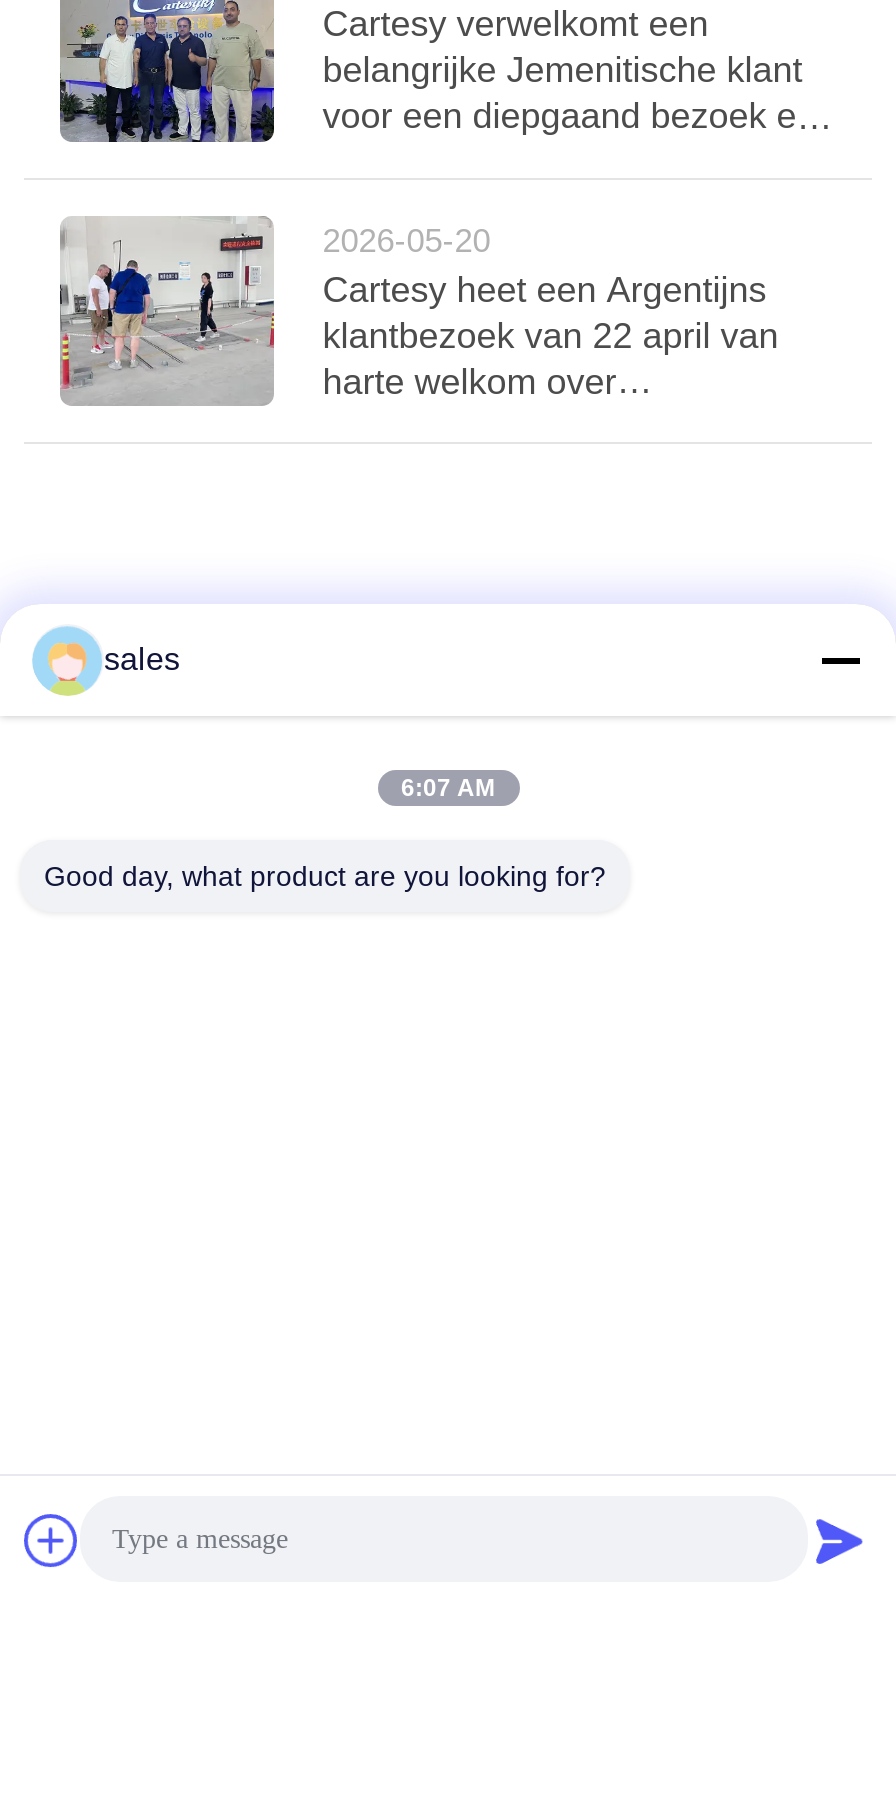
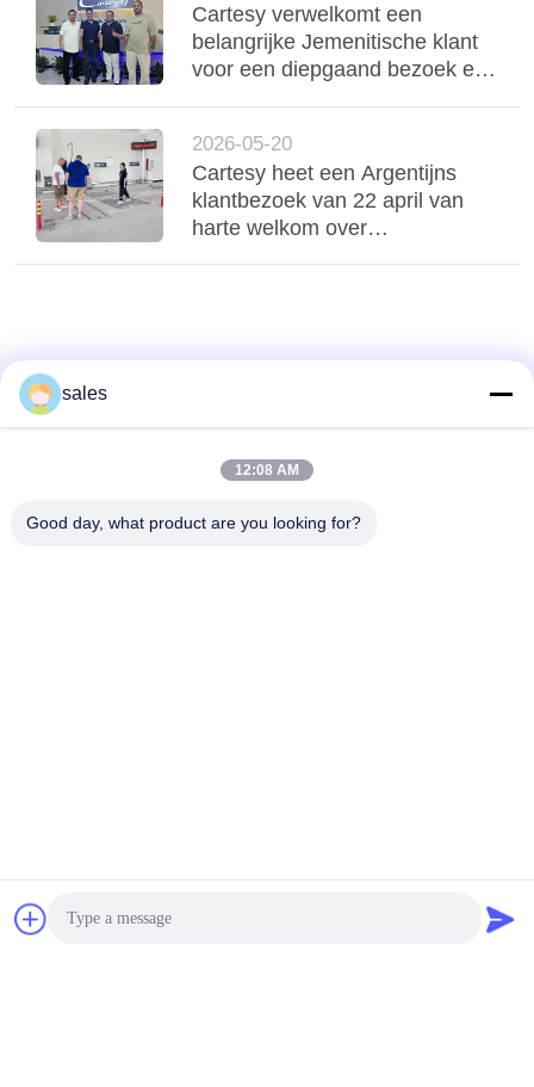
- 6:07 AM
+ 12:08 AM
